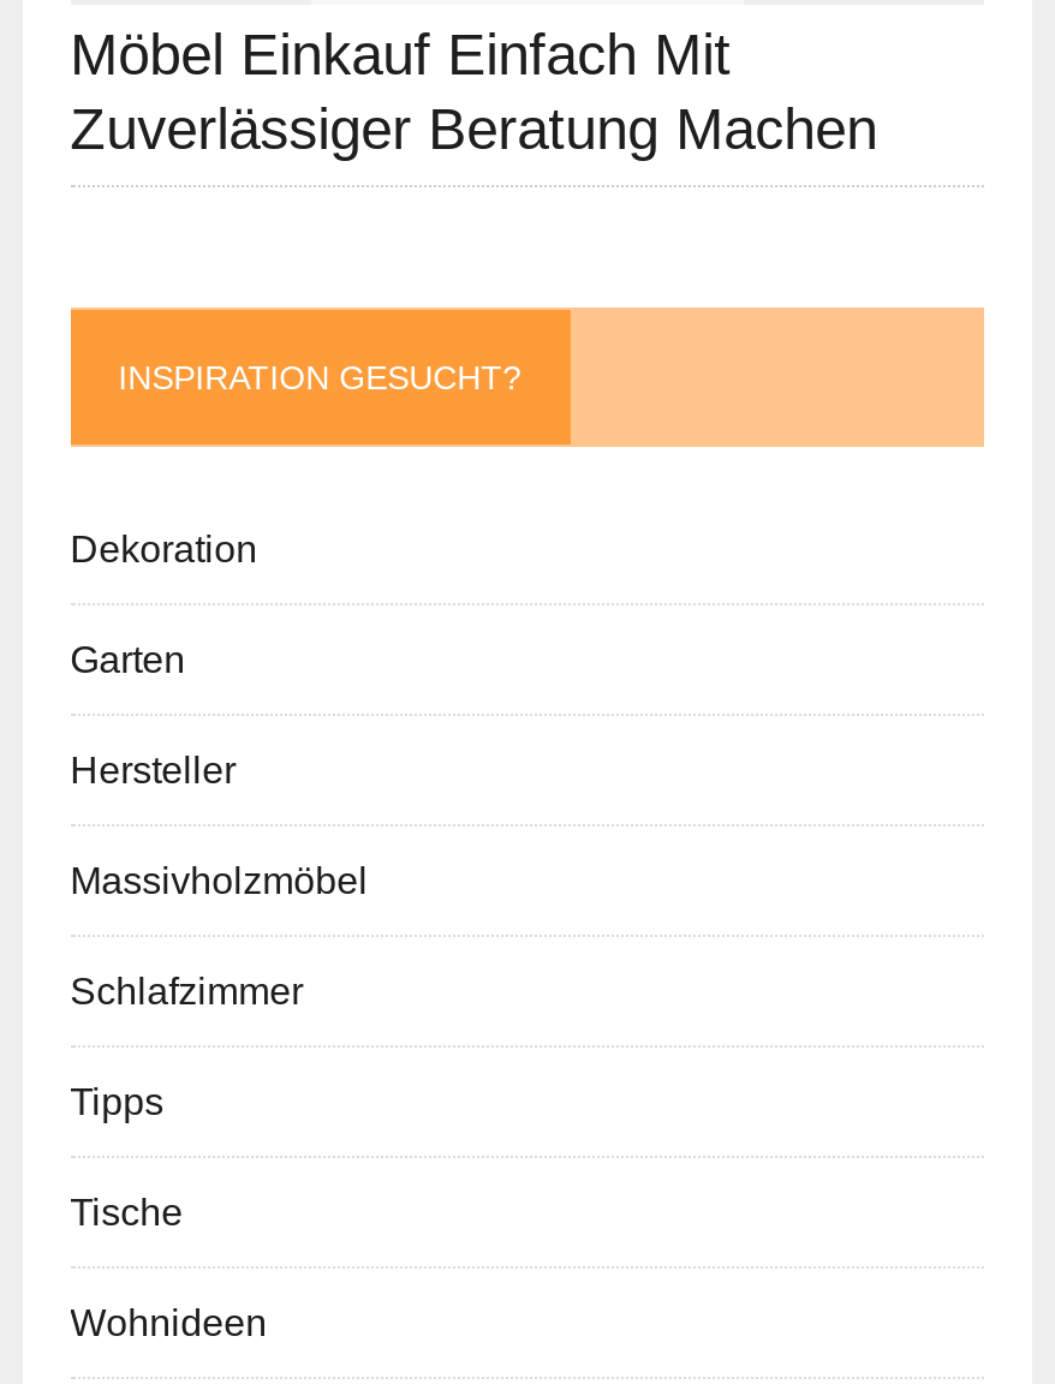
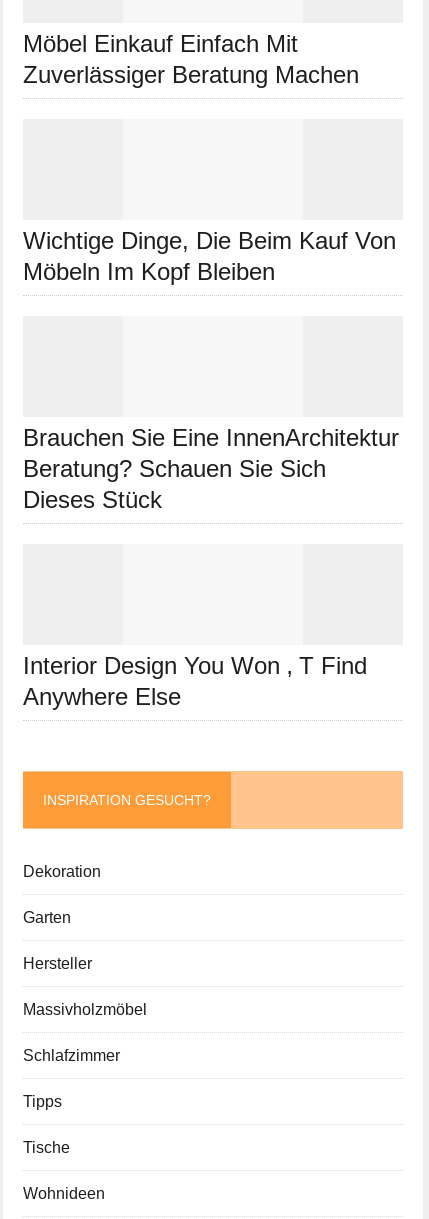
+ Wichtige Dinge, Die Beim Kauf Von
+ Möbeln Im Kopf Bleiben

+ Brauchen Sie Eine InnenArchitektur
+ Beratung? Schauen Sie Sich
+ Dieses Stück

+ Interior Design You Won ‚ T Find
+ Anywhere Else
